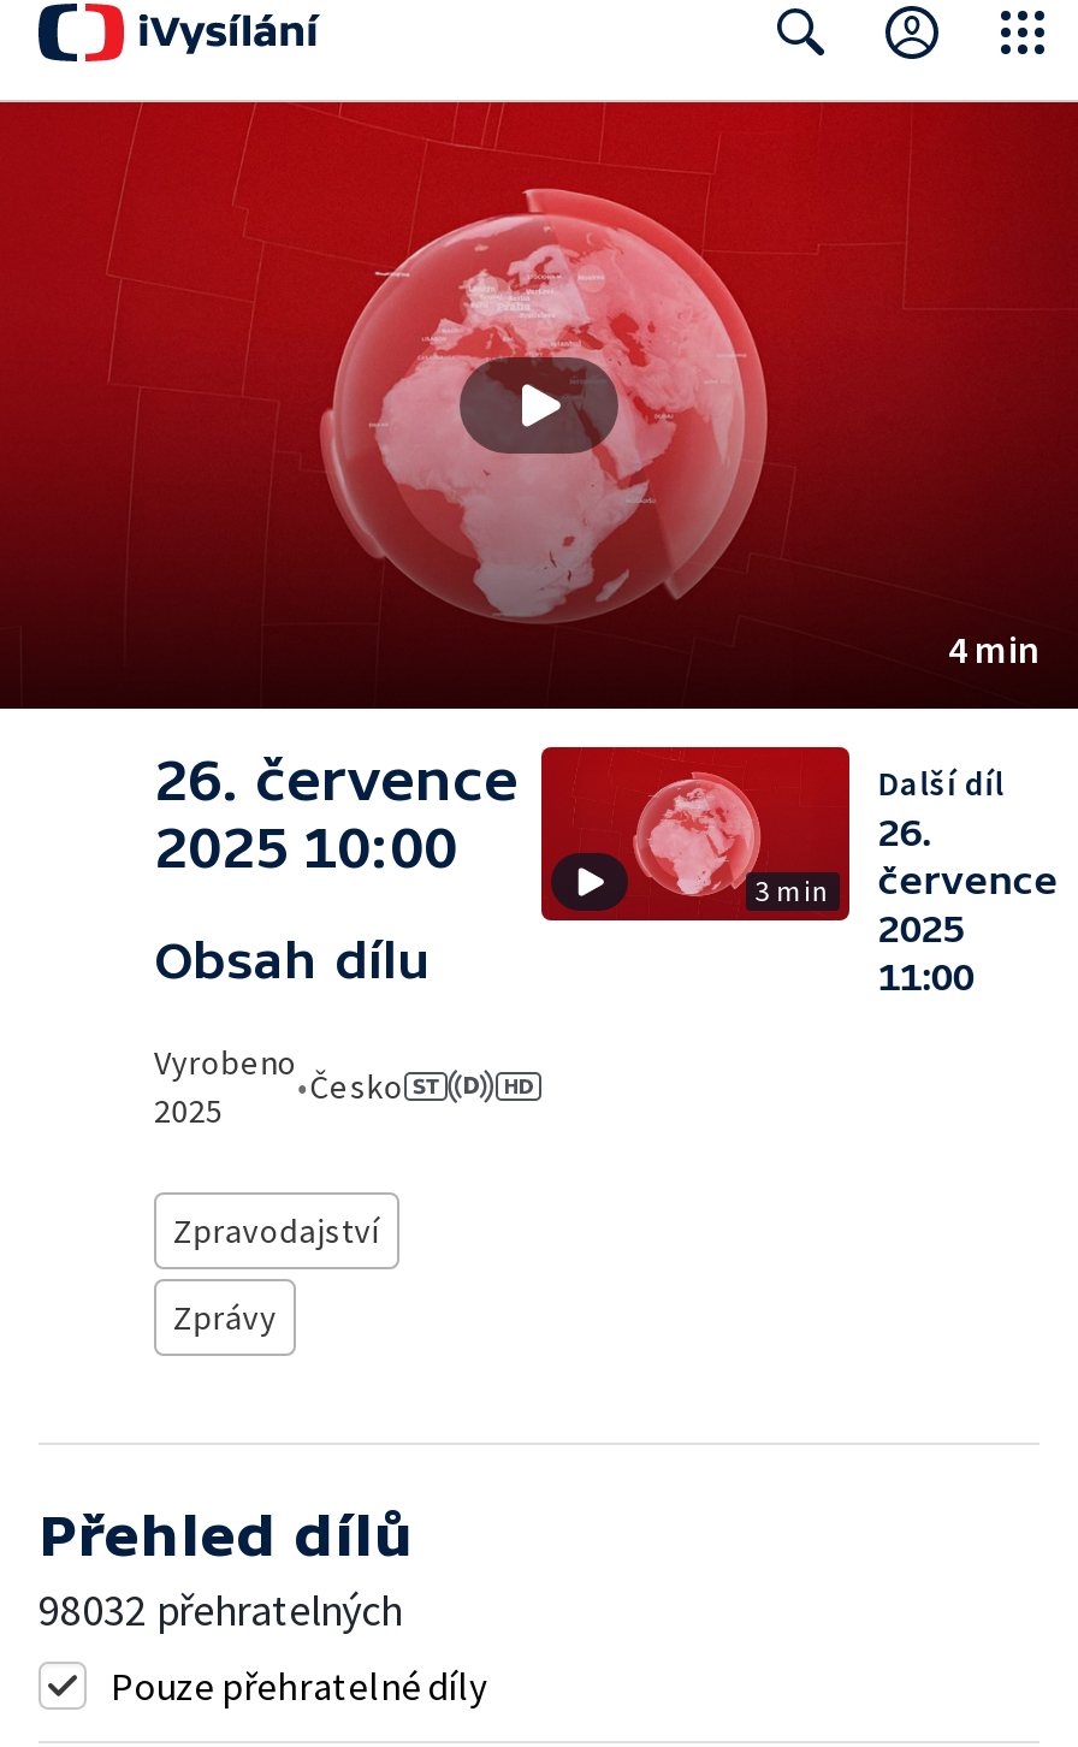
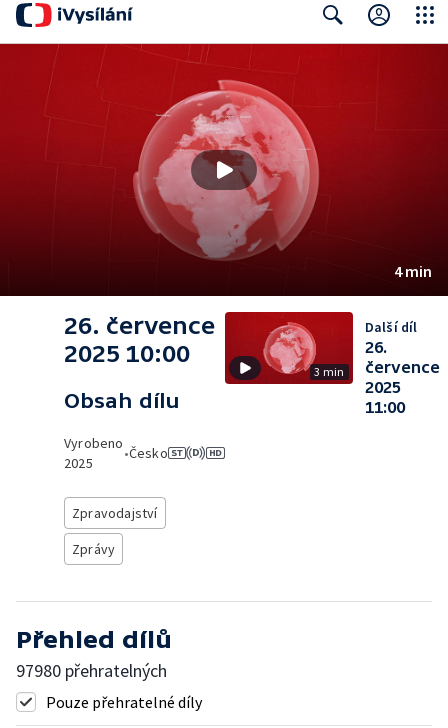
- 98032 přehratelných
+ 97980 přehratelných
